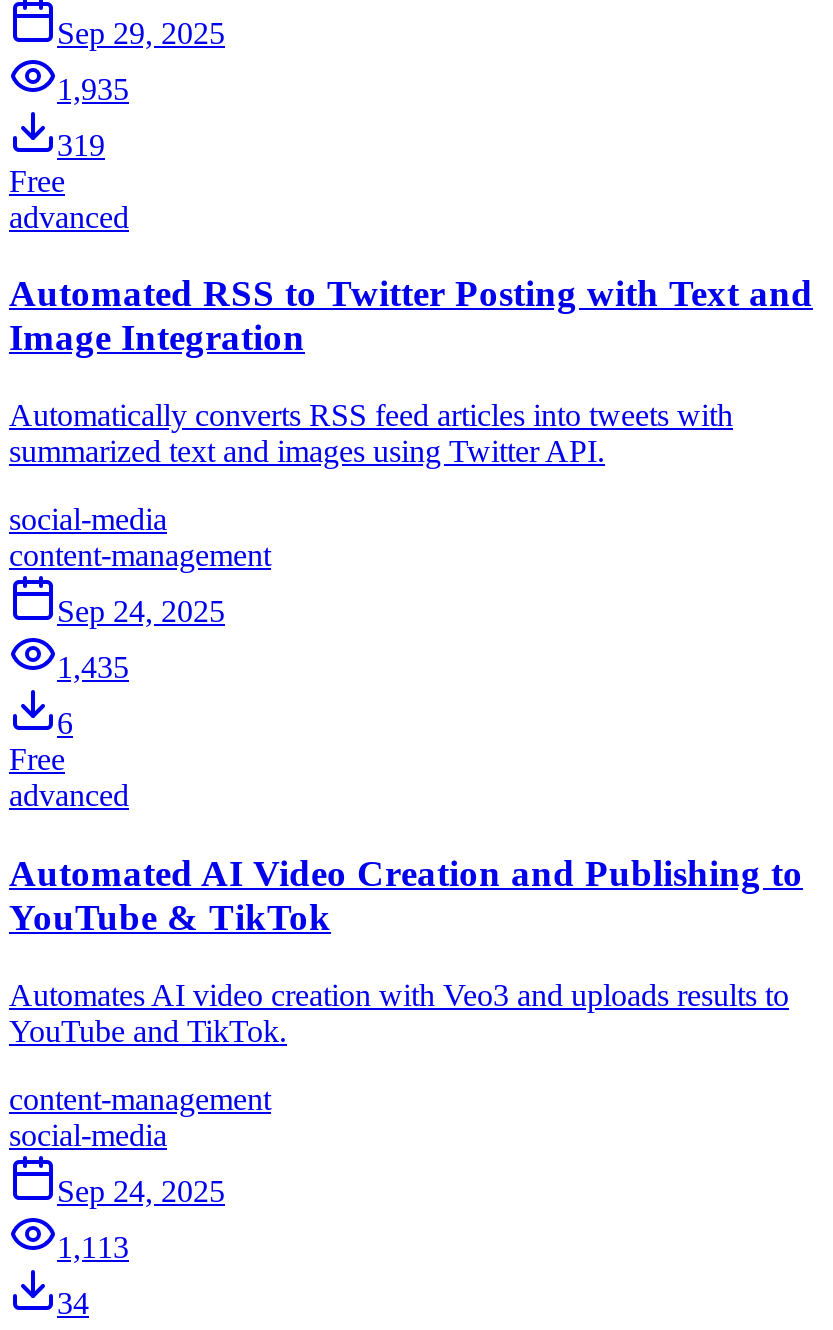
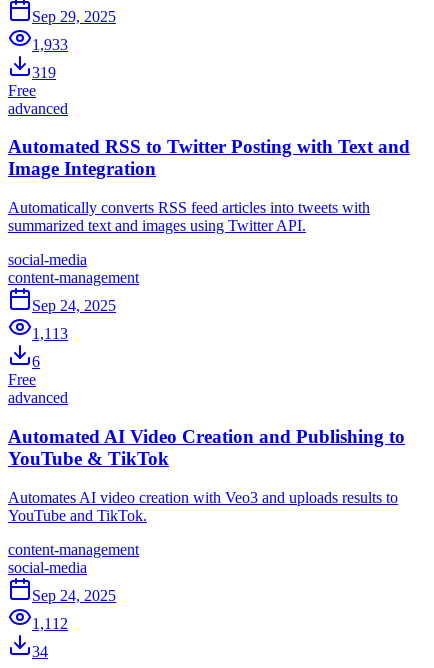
- 1,935
+ 1,933

- 1,435
+ 1,113

- 1,113
+ 1,112
